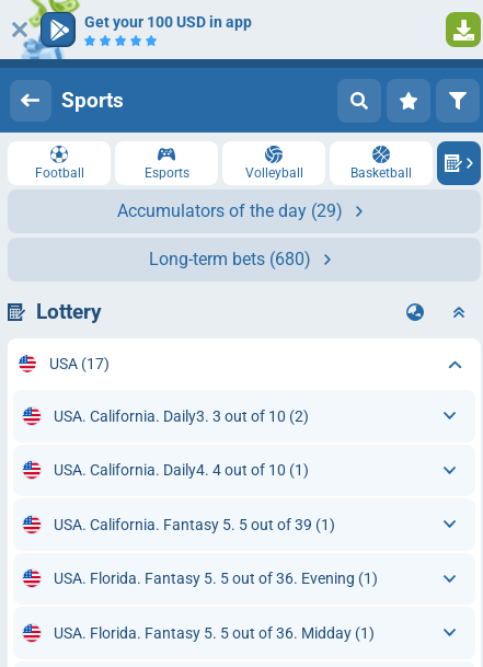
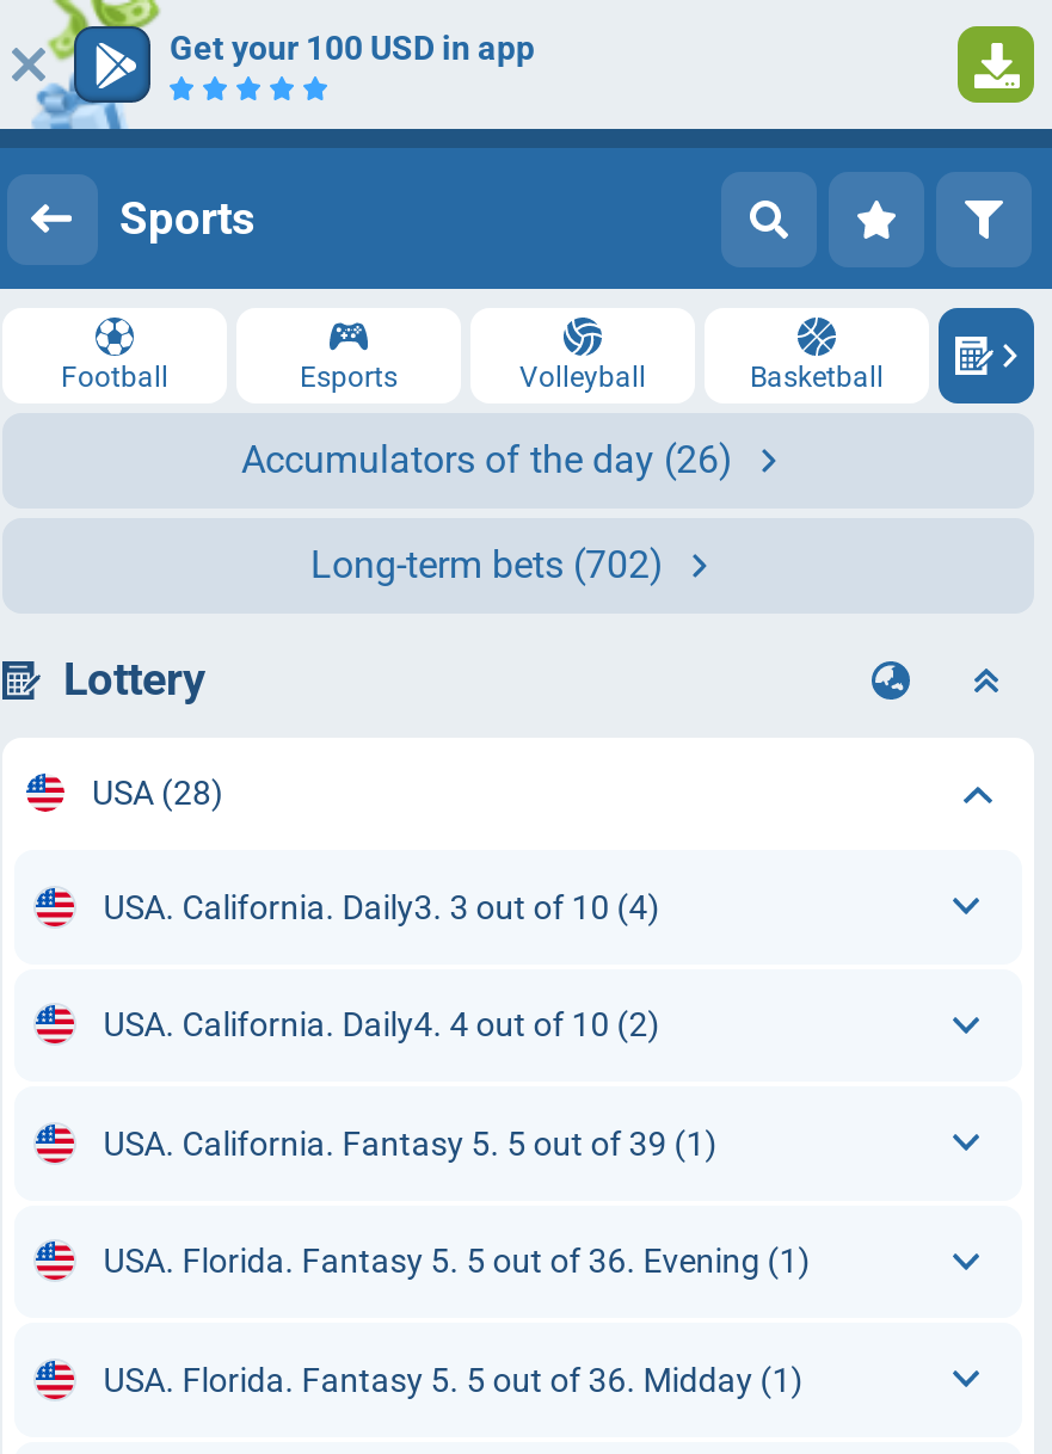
- Accumulators of the day (29)
+ Accumulators of the day (26)

- Long-term bets (680)
+ Long-term bets (702)

- USA (17)
+ USA (28)

- USA. California. Daily3. 3 out of 10 (2)
+ USA. California. Daily3. 3 out of 10 (4)

- USA. California. Daily4. 4 out of 10 (1)
+ USA. California. Daily4. 4 out of 10 (2)
